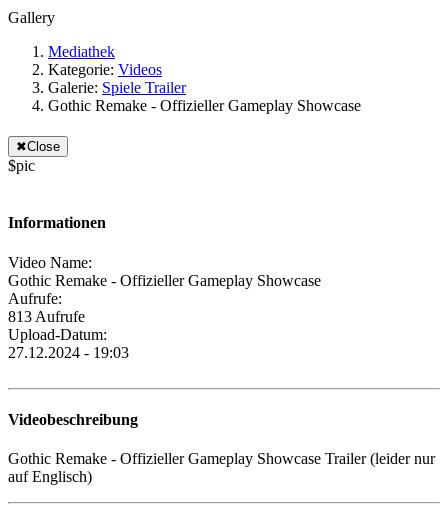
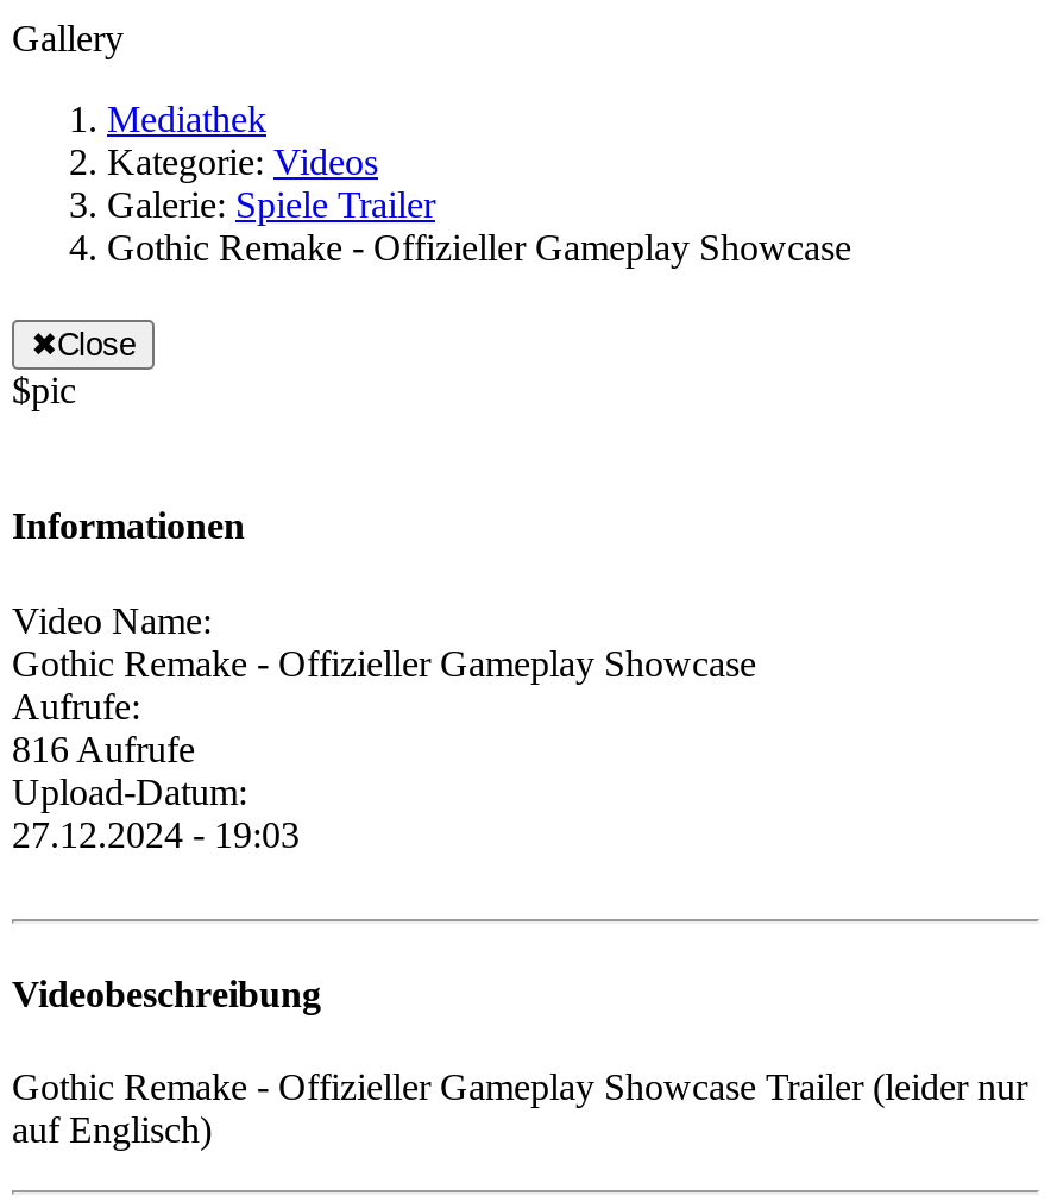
- 813 Aufrufe
+ 816 Aufrufe
